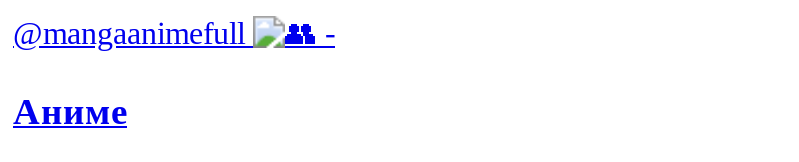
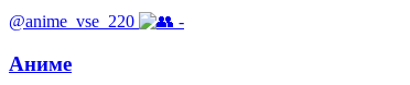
- @mangaanimefull
+ @anime_vse_220
